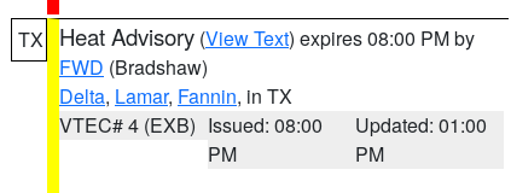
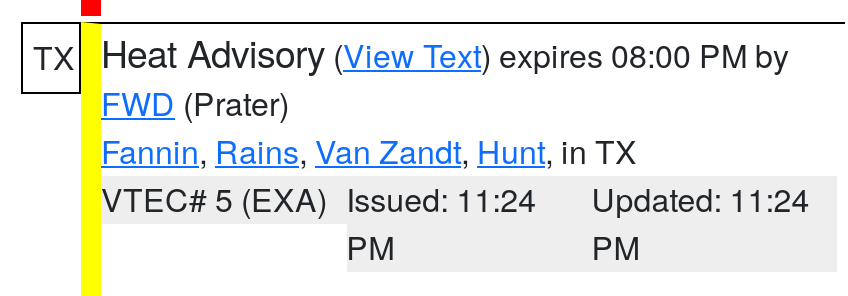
- FWD (Bradshaw)
- Delta, Lamar, Fannin, in TX
- VTEC# 4 (EXB) Issued: 08:00
+ FWD (Prater)
+ Fannin, Rains, Van Zandt, Hunt, in TX
+ VTEC# 5 (EXA) Issued: 11:24

- Updated: 01:00
+ Updated: 11:24
